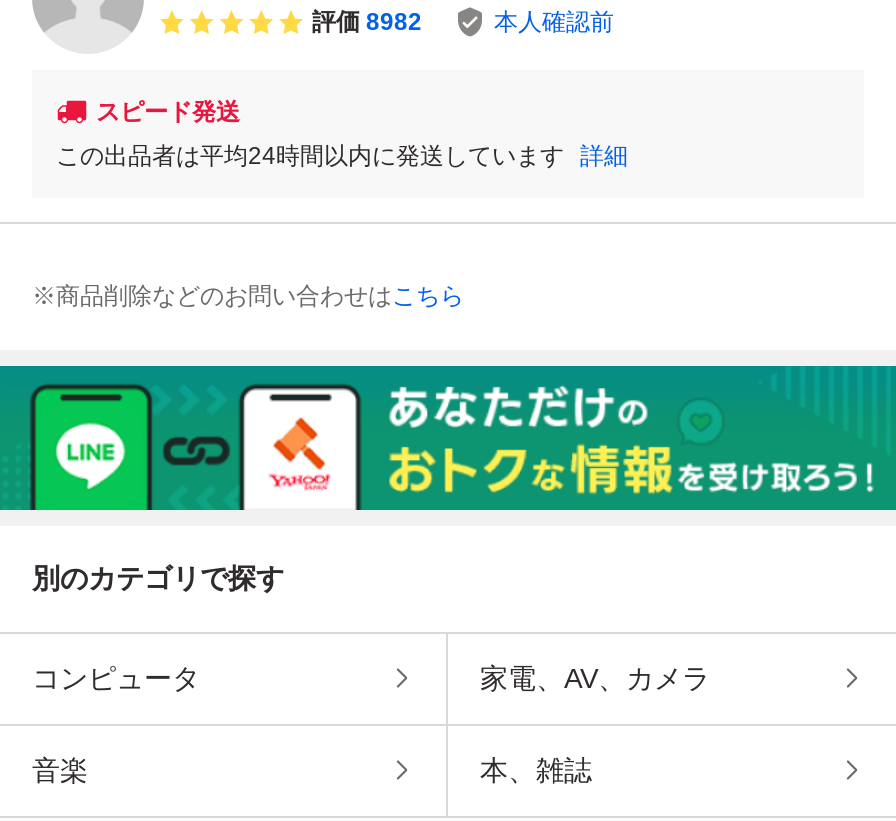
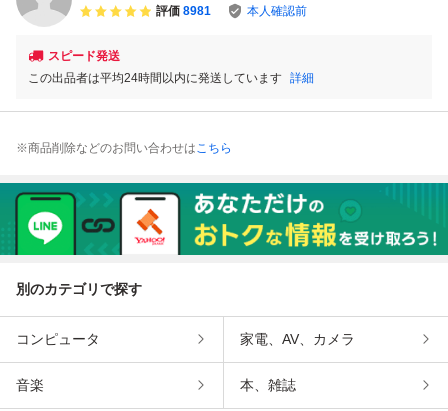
- 評価 8982
+ 評価 8981
